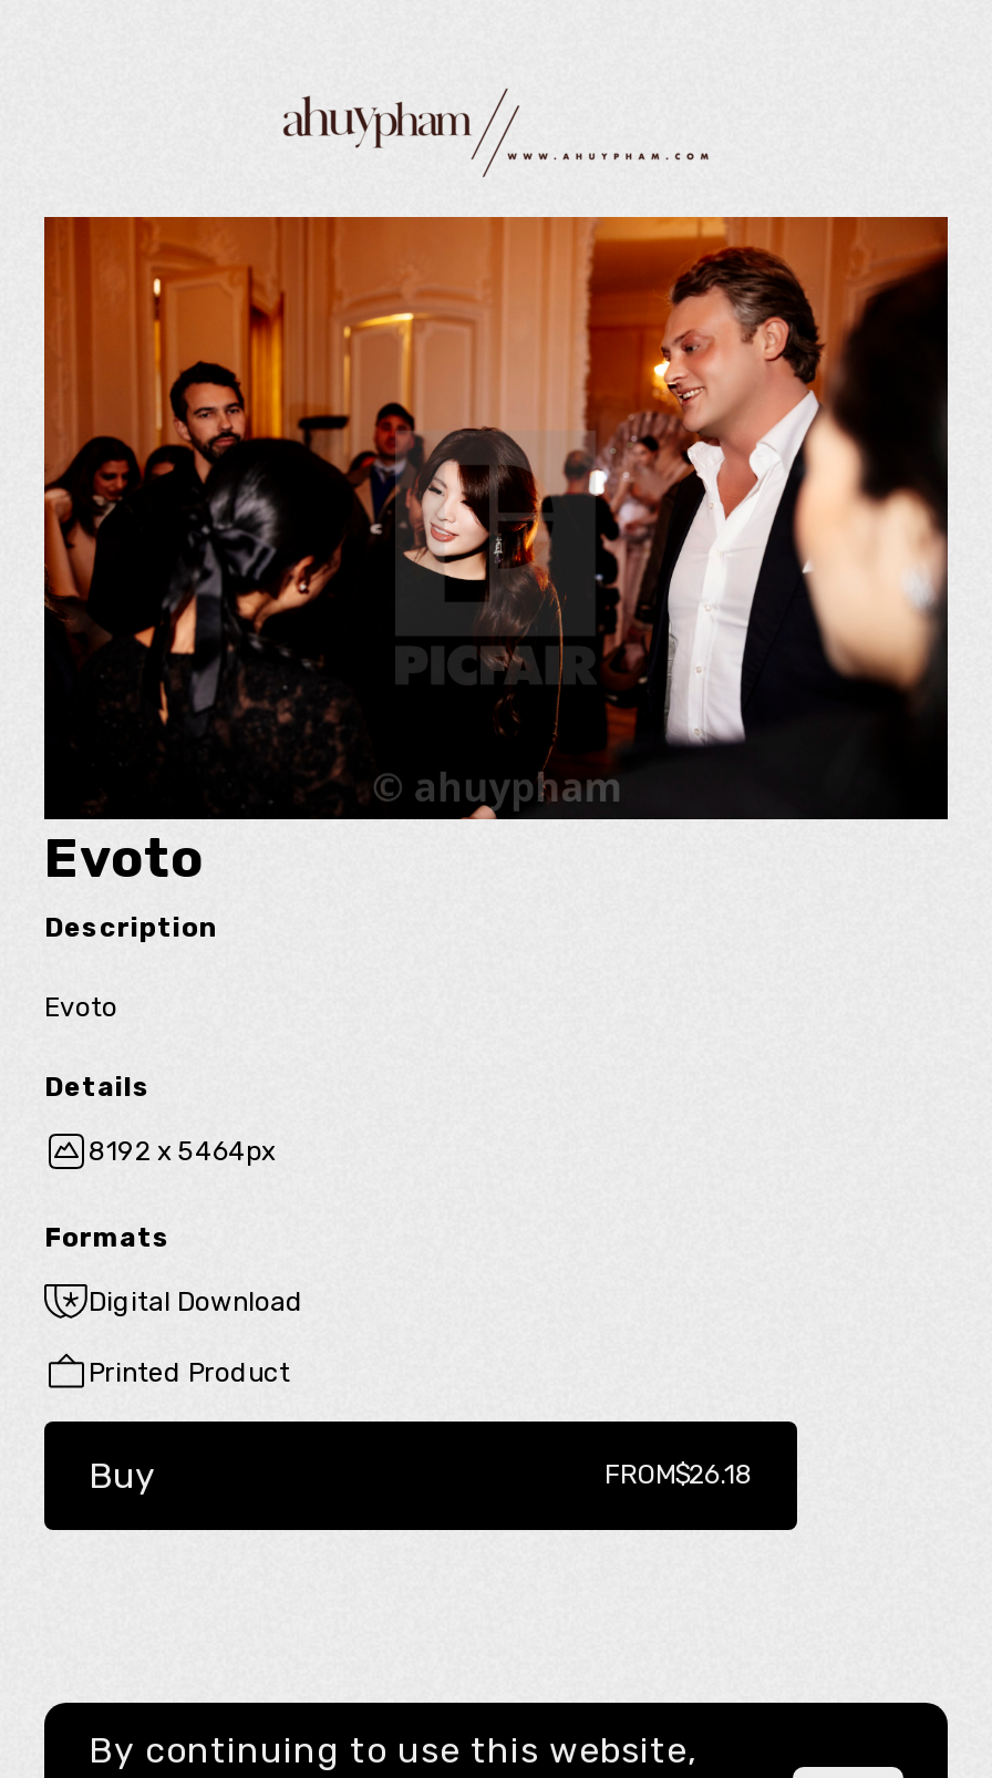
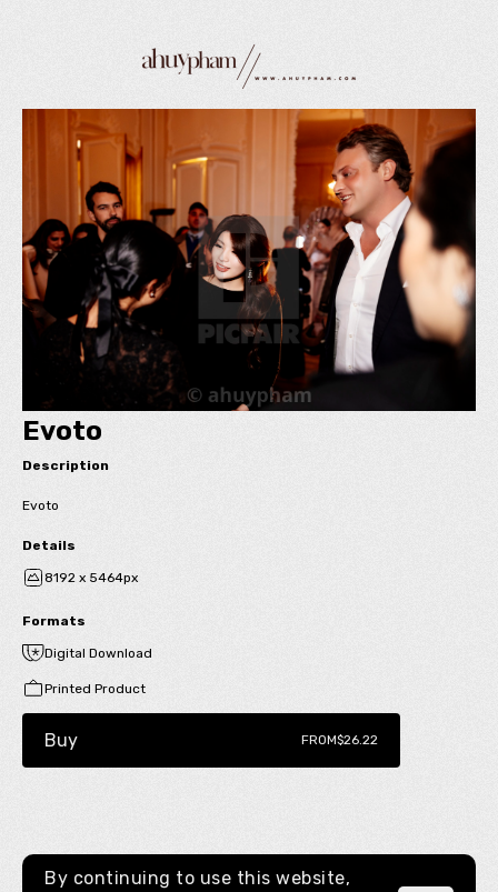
- FROM$26.18
+ FROM$26.22
